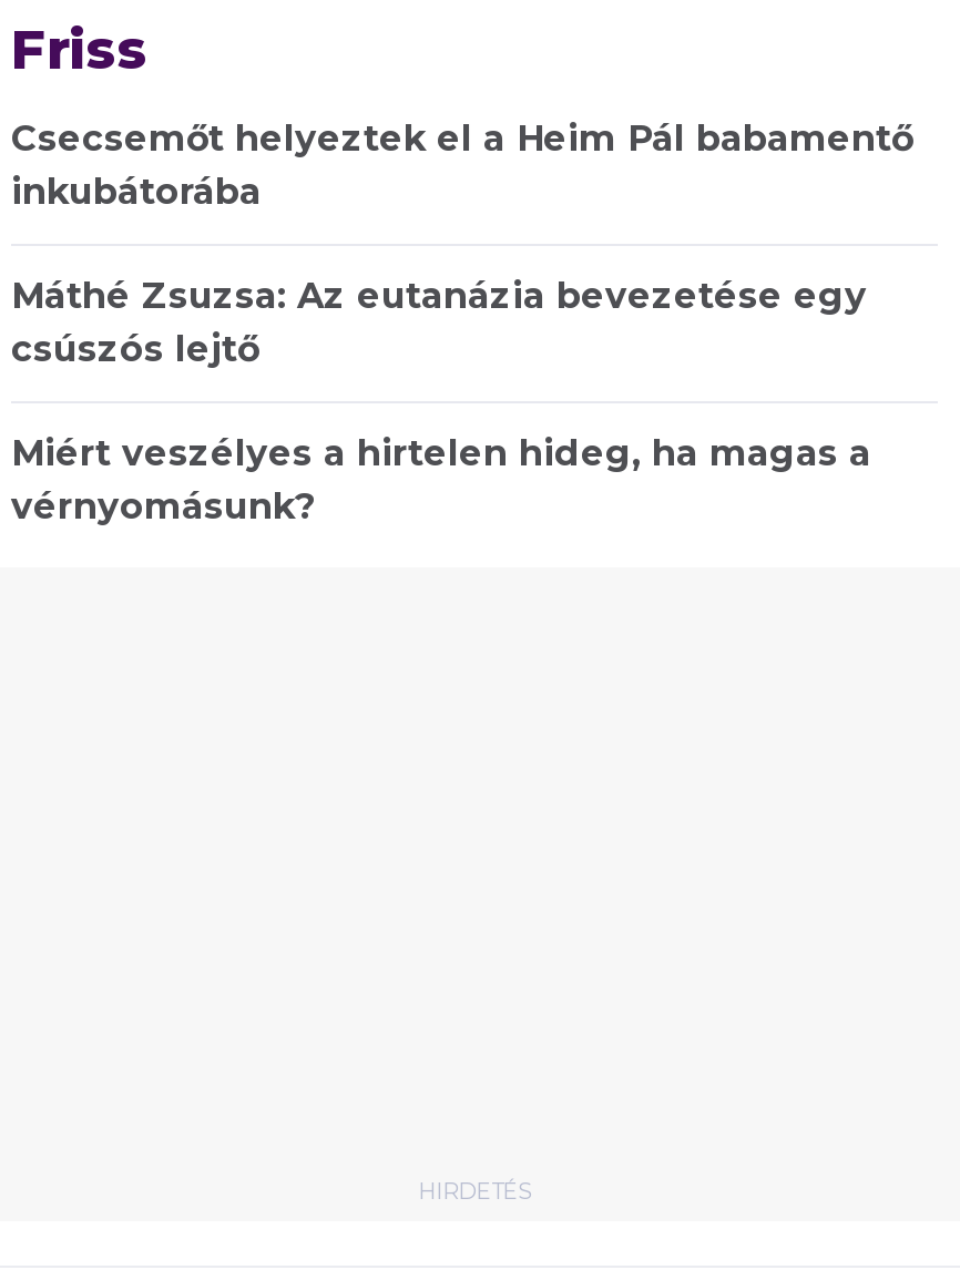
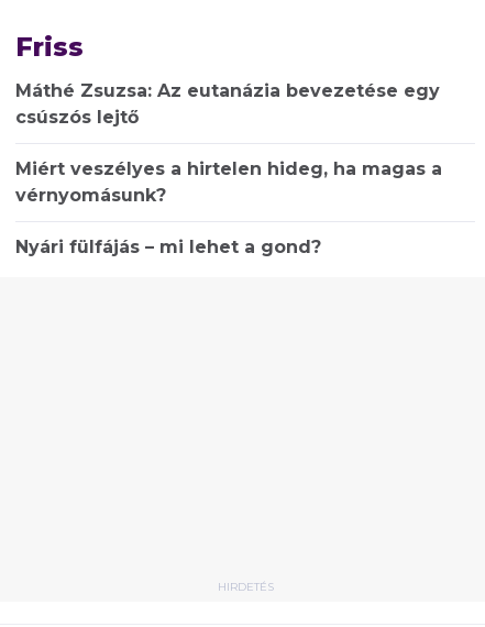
- Csecsemőt helyeztek el a Heim Pál babamentő
- inkubátorába

moved up: Máthé Zsuzsa: Az eutanázia bevezetése egy | csúszós lejtő | Miért veszélyes a hirtelen hideg, ha magas a | vérnyomásunk?

+ Nyári fülfájás – mi lehet a gond?
